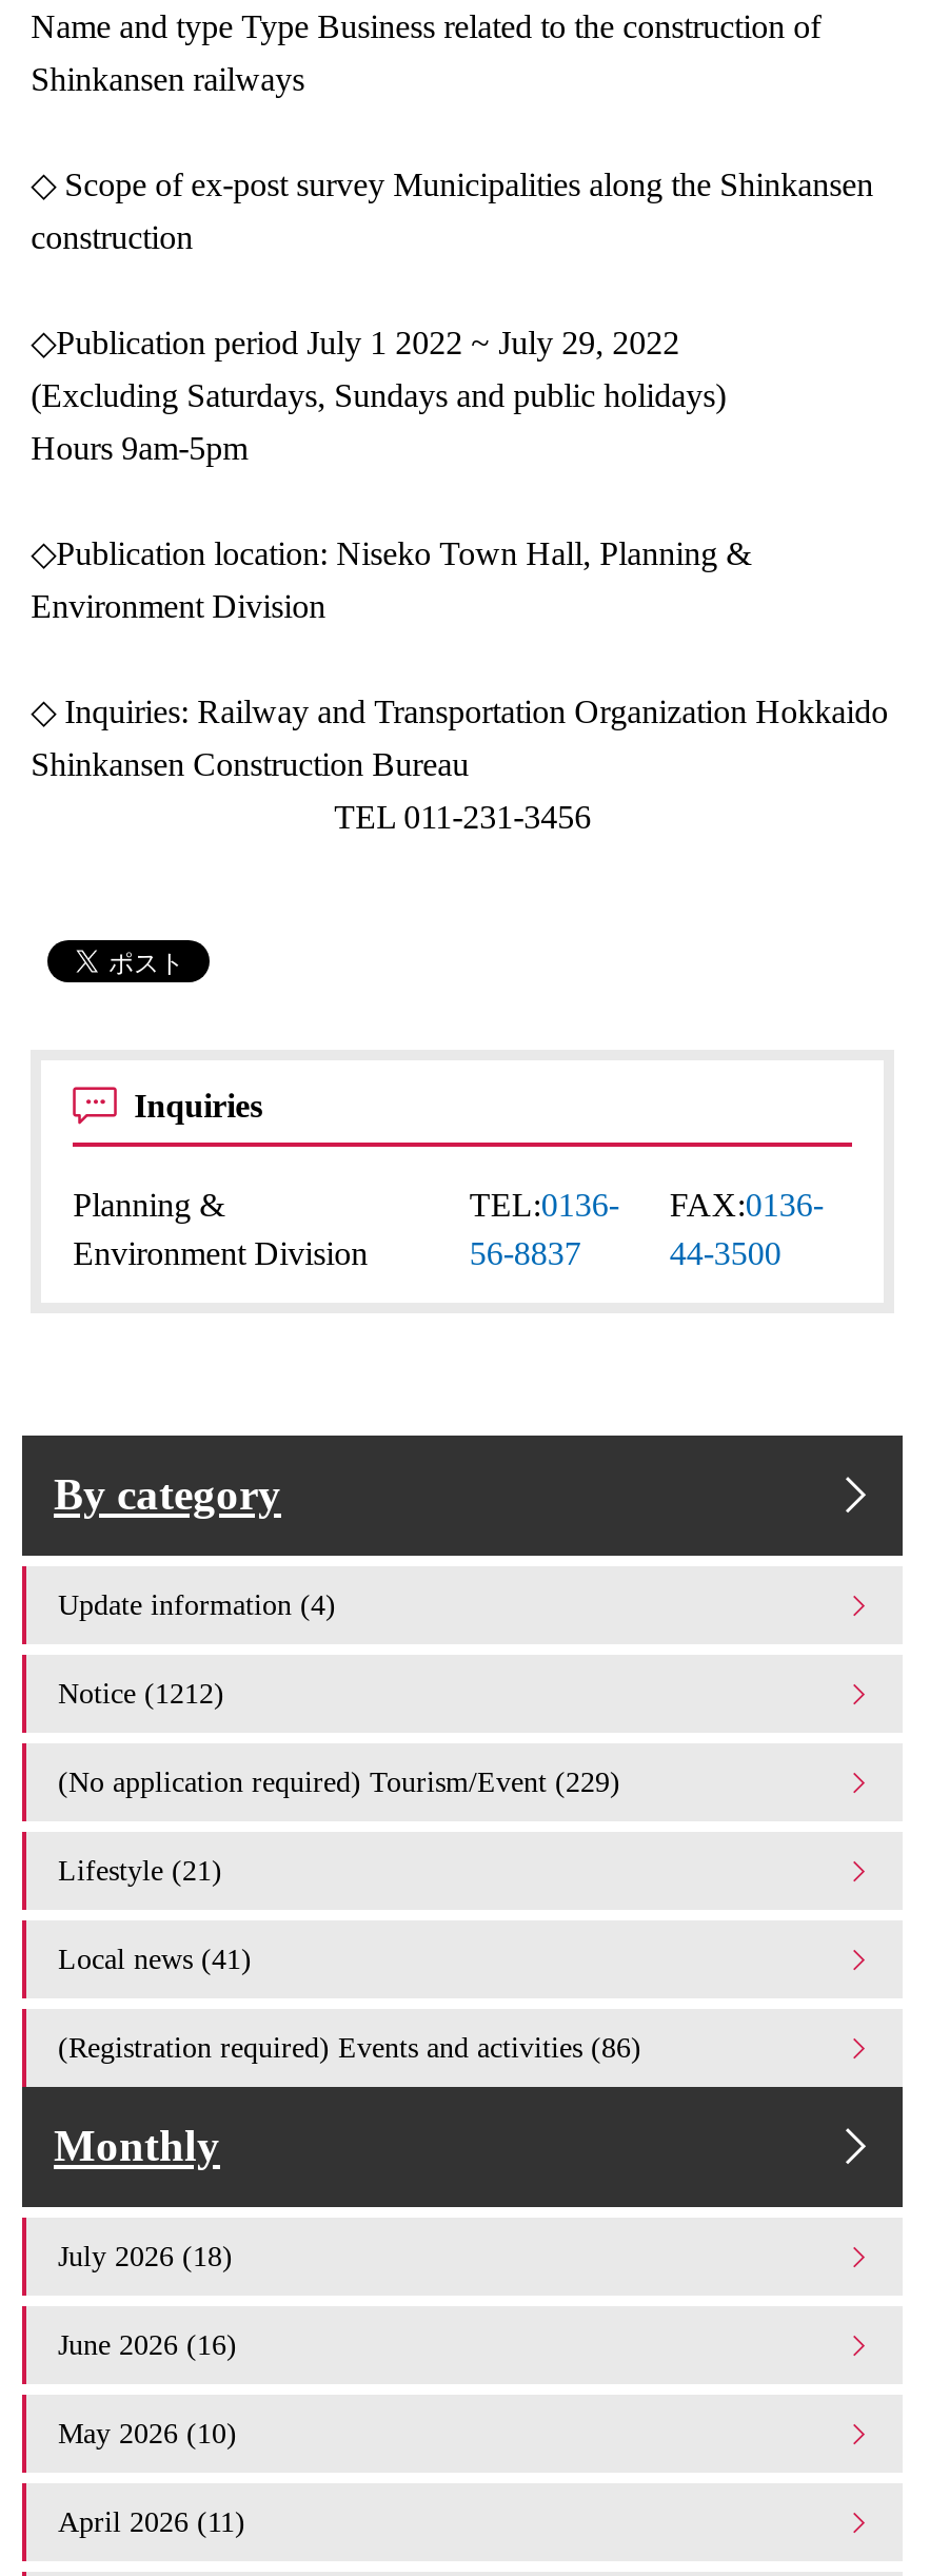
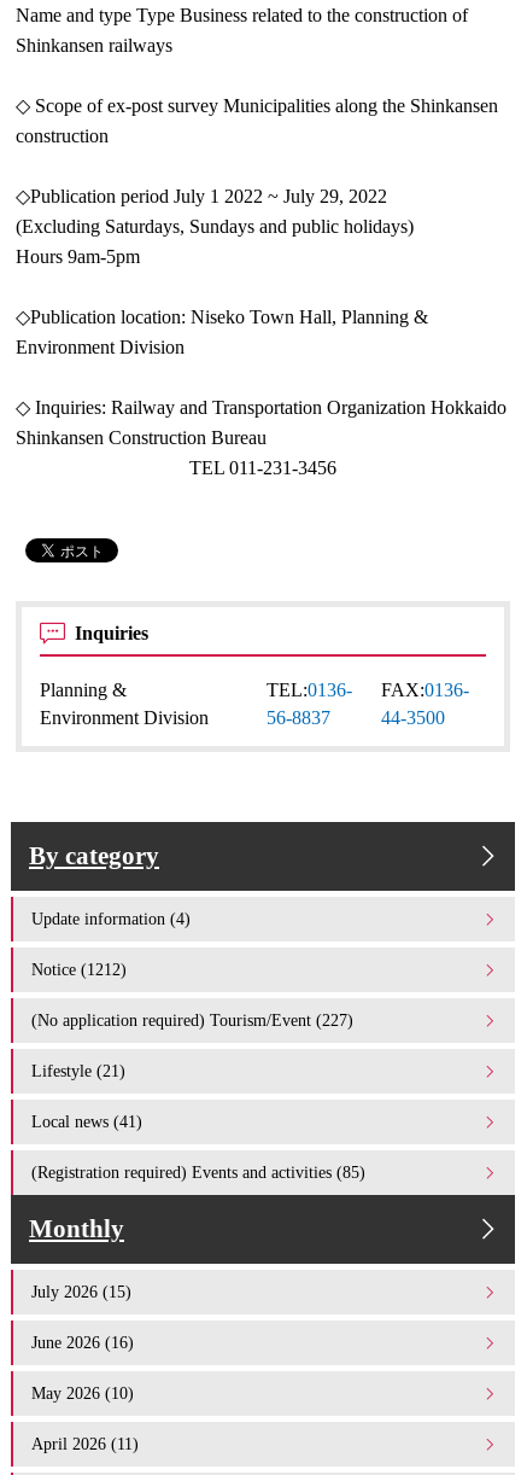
- (No application required) Tourism/Event (229)
+ (No application required) Tourism/Event (227)

- (Registration required) Events and activities (86)
+ (Registration required) Events and activities (85)

- July 2026 (18)
+ July 2026 (15)
